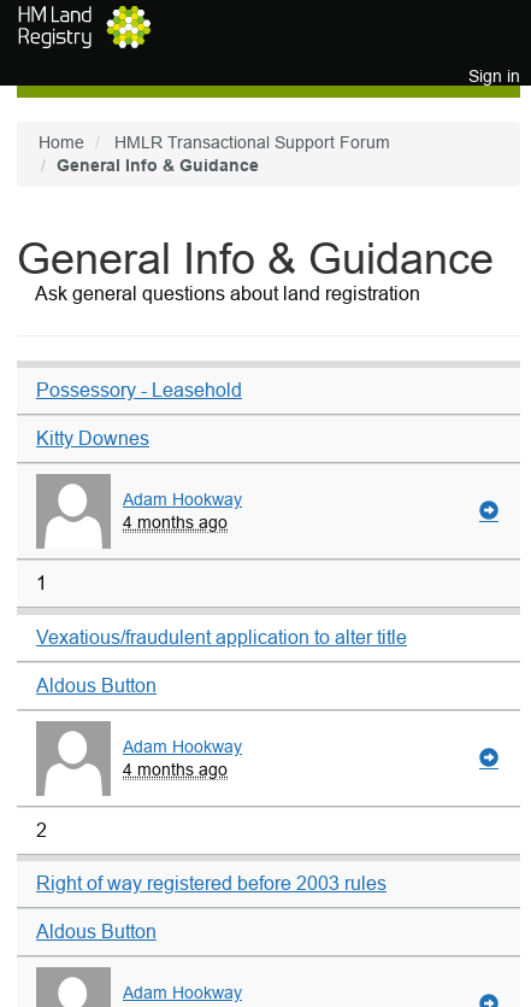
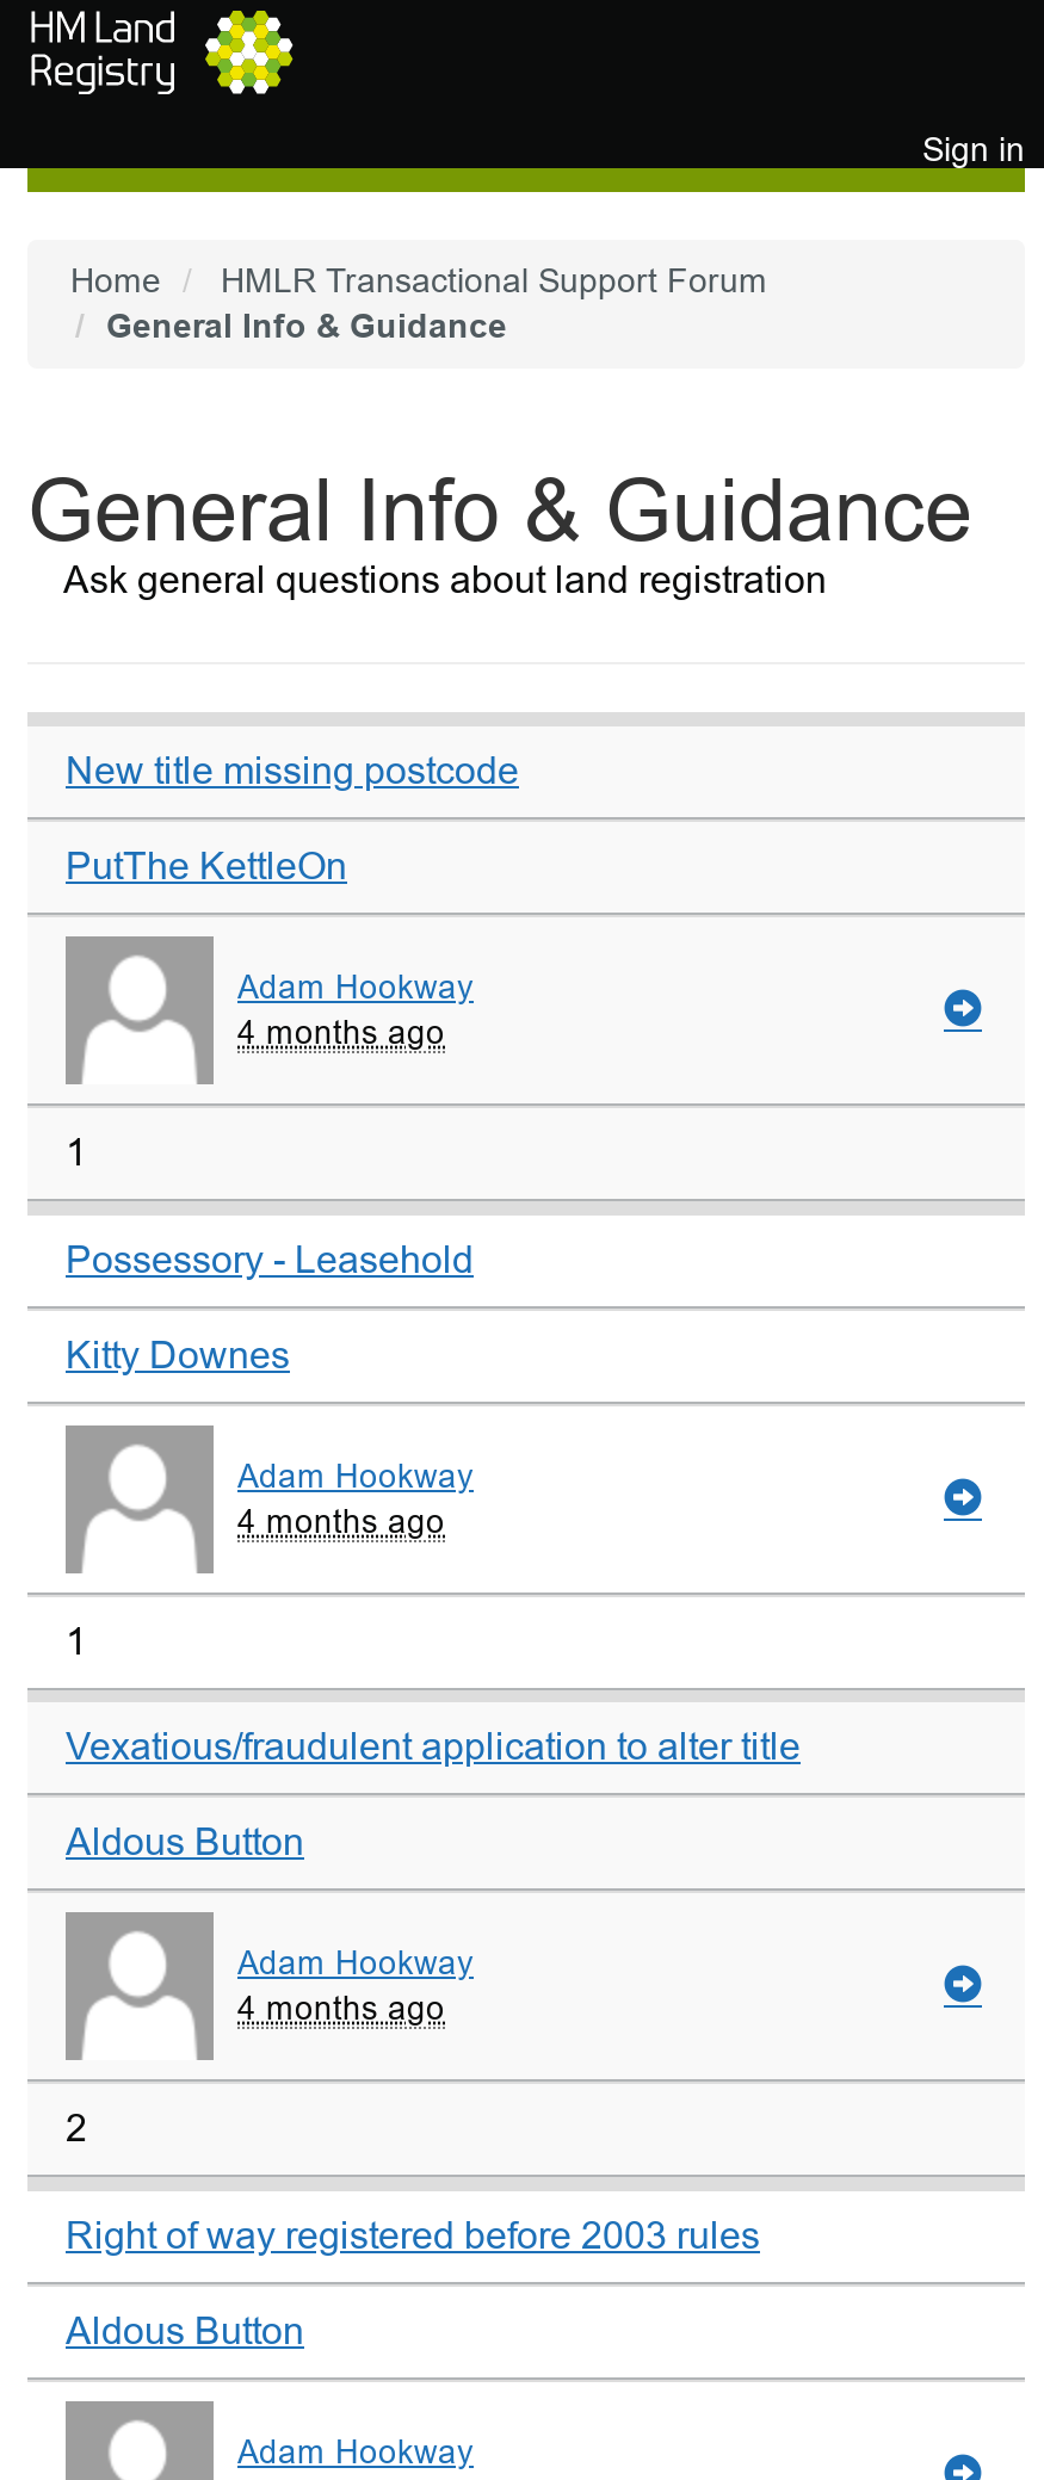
+ New title missing postcode
+ PutThe KettleOn
+ Adam Hookway
+ 4 months ago
+ 1
